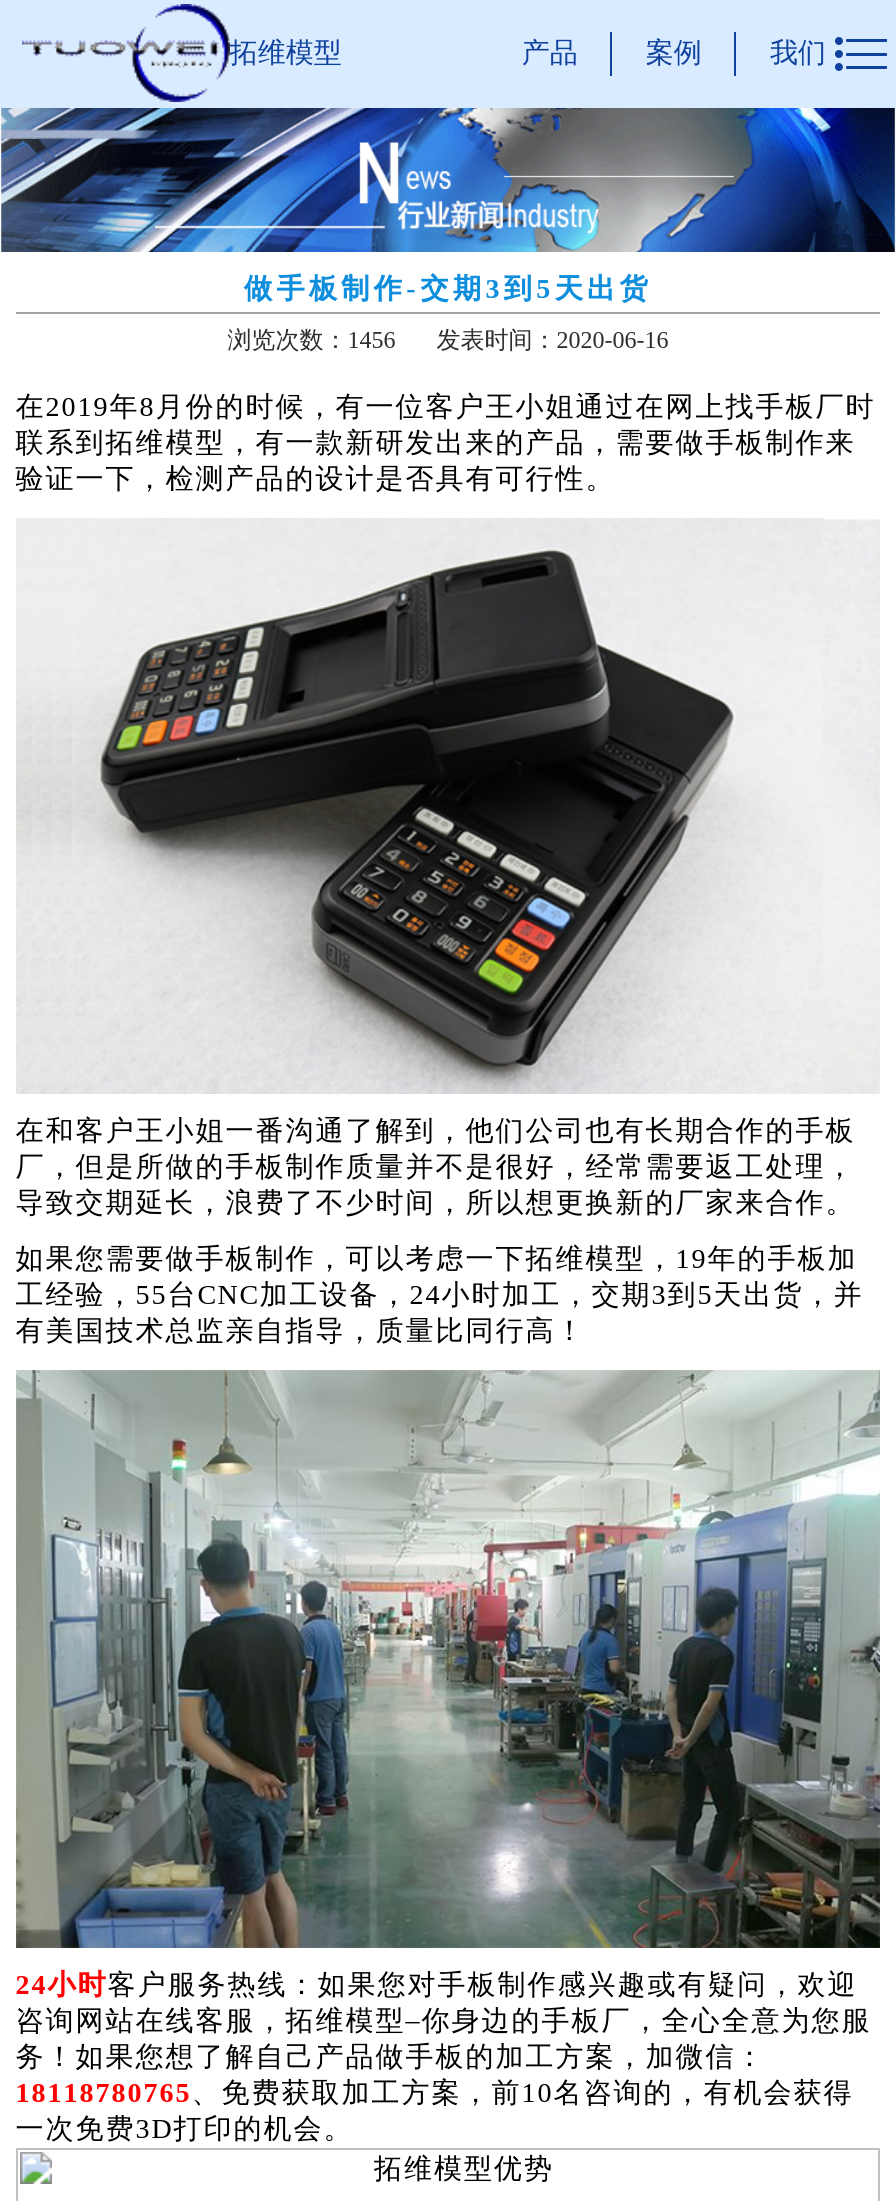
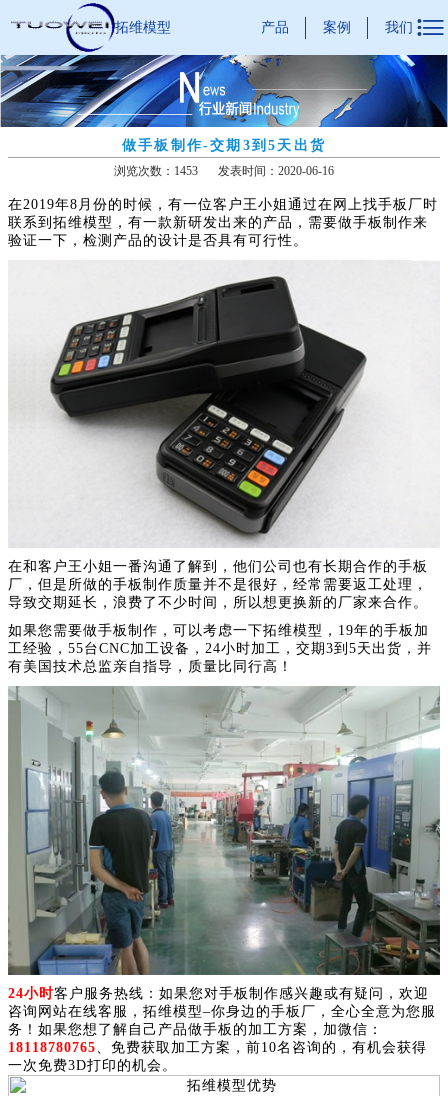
- 浏览次数：1456 发表时间：2020-06-16
+ 浏览次数：1453 发表时间：2020-06-16
